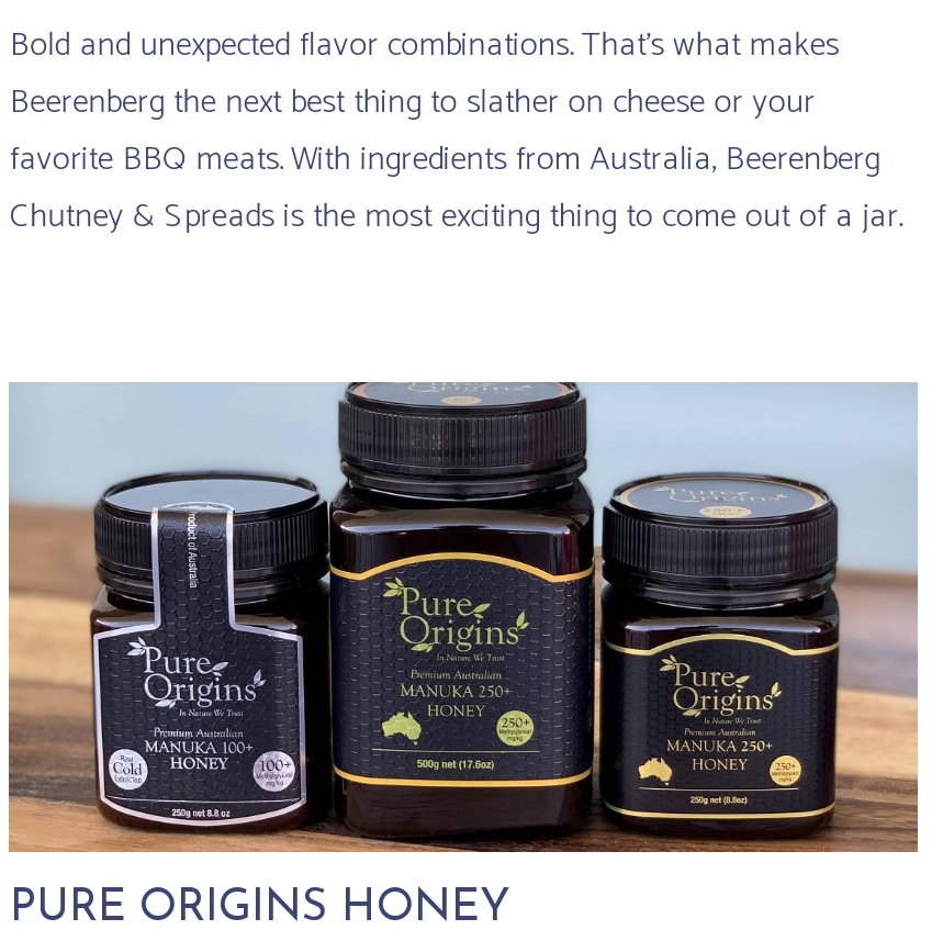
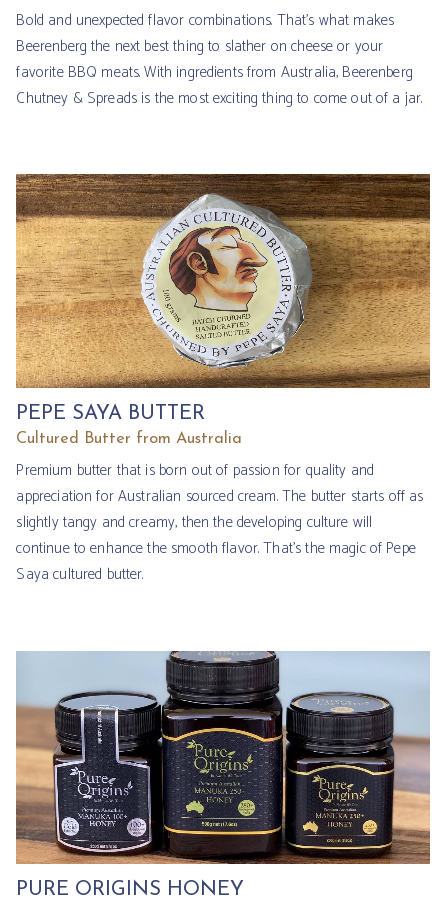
+ [image]
+ PEPE SAYA BUTTER
+ Cultured Butter from Australia
+ Premium butter that is born out of passion for quality and
+ appreciation for Australian sourced cream. The butter starts off as
+ slightly tangy and creamy, then the developing culture will
+ continue to enhance the smooth flavor. That's the magic of Pepe
+ Saya cultured butter.
